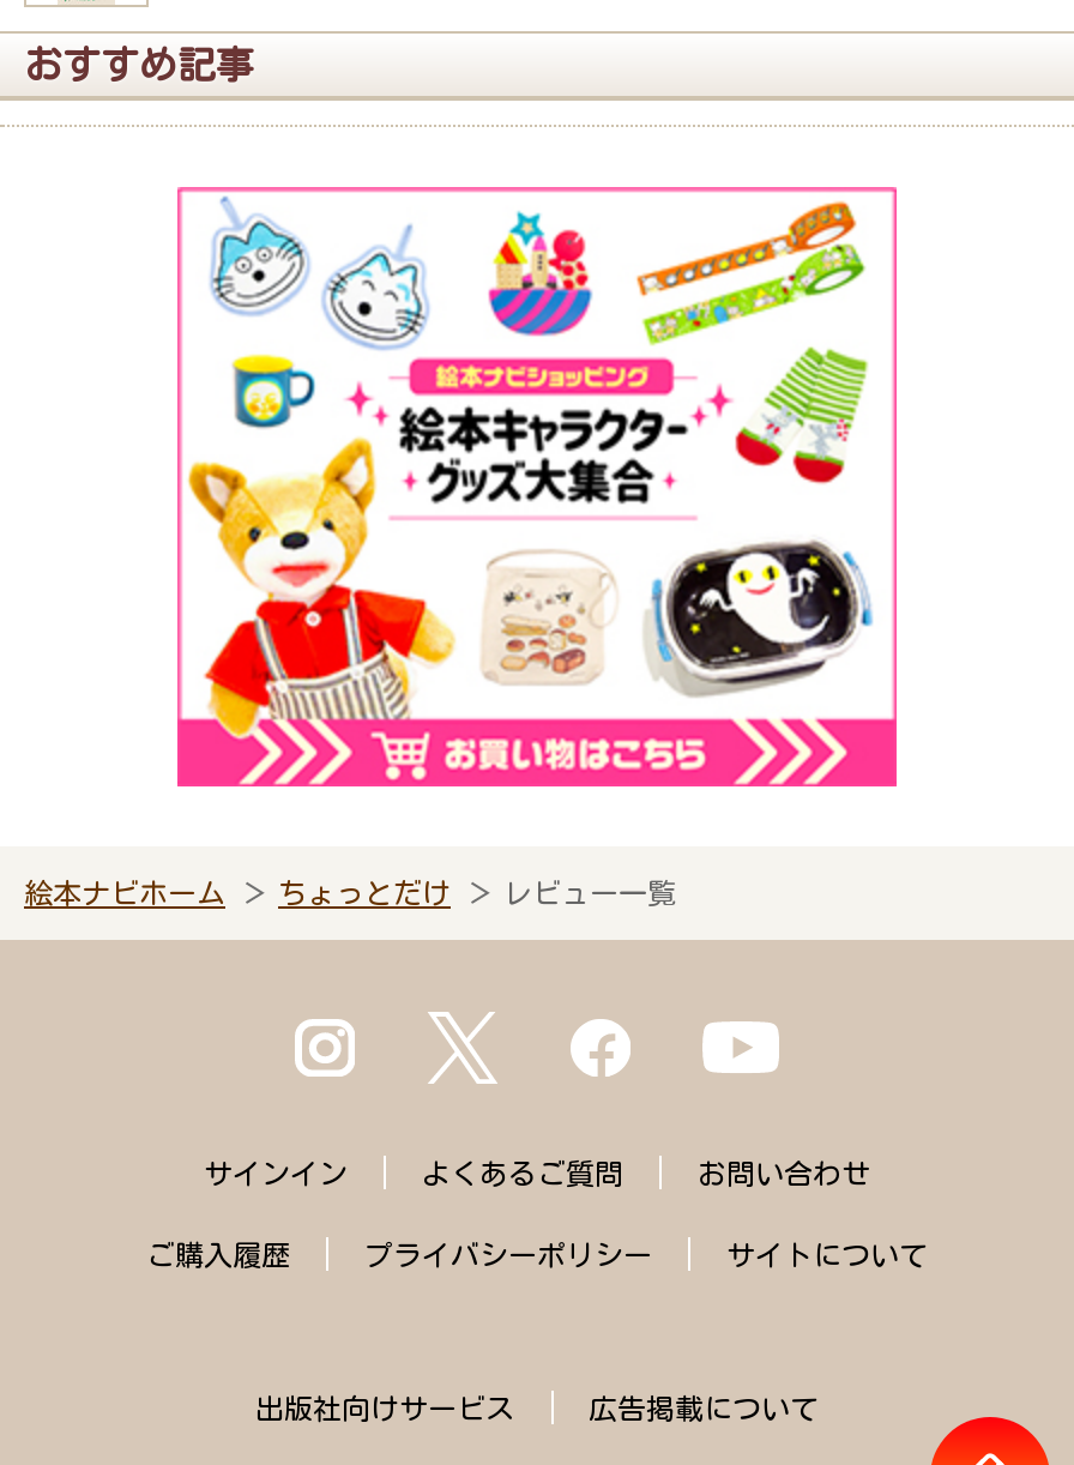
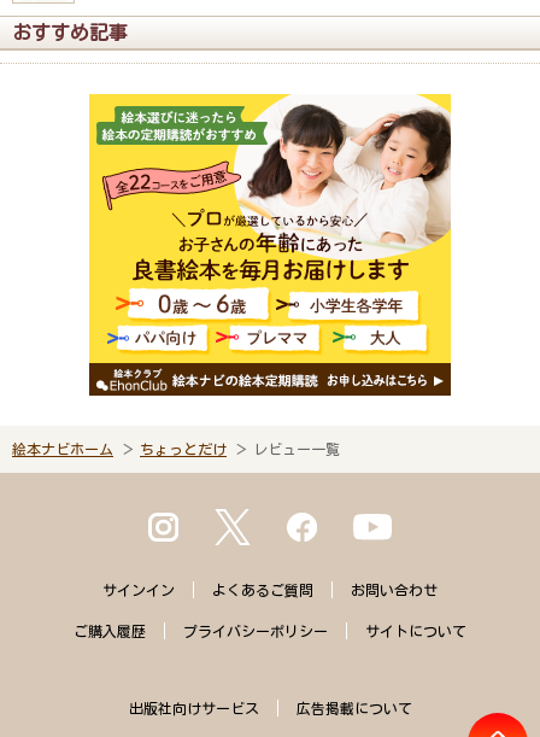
- [image]
+ [image]
